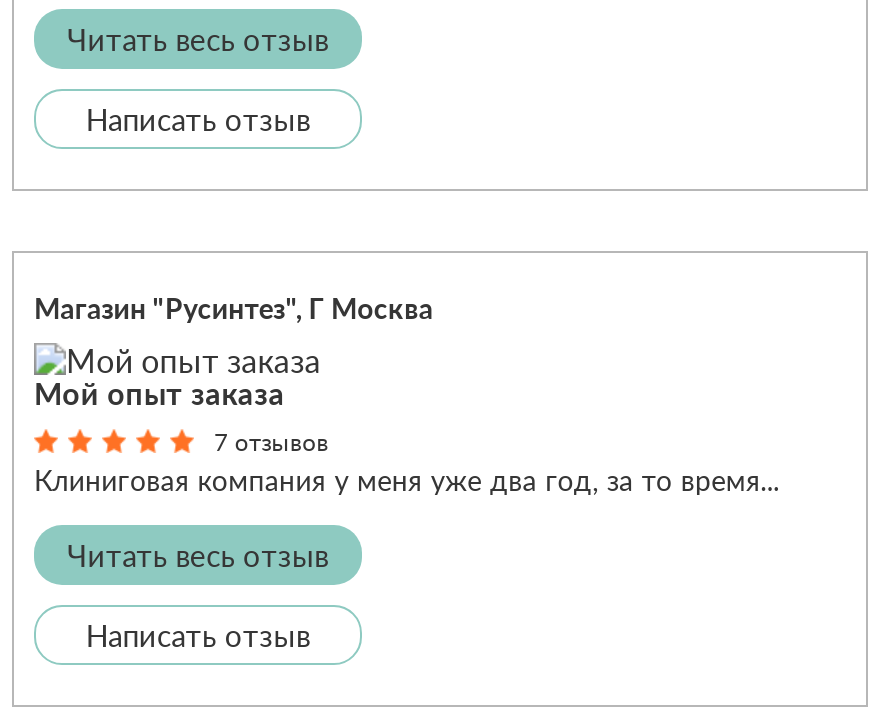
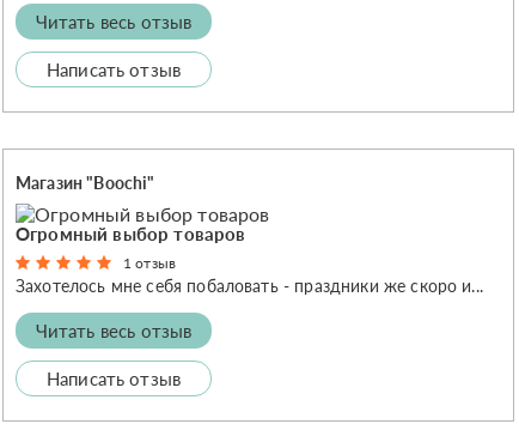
- Магазин "Русинтез", Г Москва
+ Магазин "Boochi"

- Мой опыт заказа
- 7 отзывов
- Клиниговая компания у меня уже два год, за то время...
+ Огромный выбор товаров
+ 1 отзыв
+ Захотелось мне себя побаловать - праздники же скоро и...
